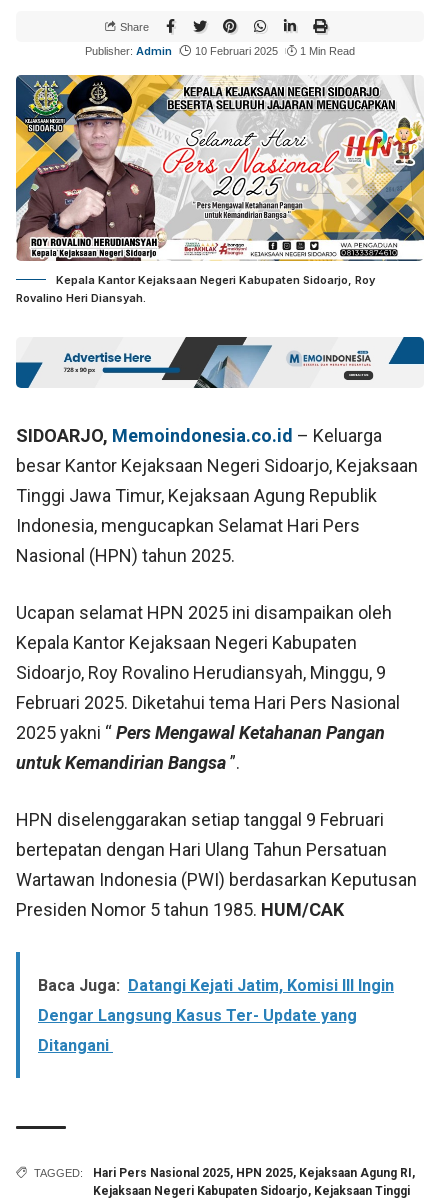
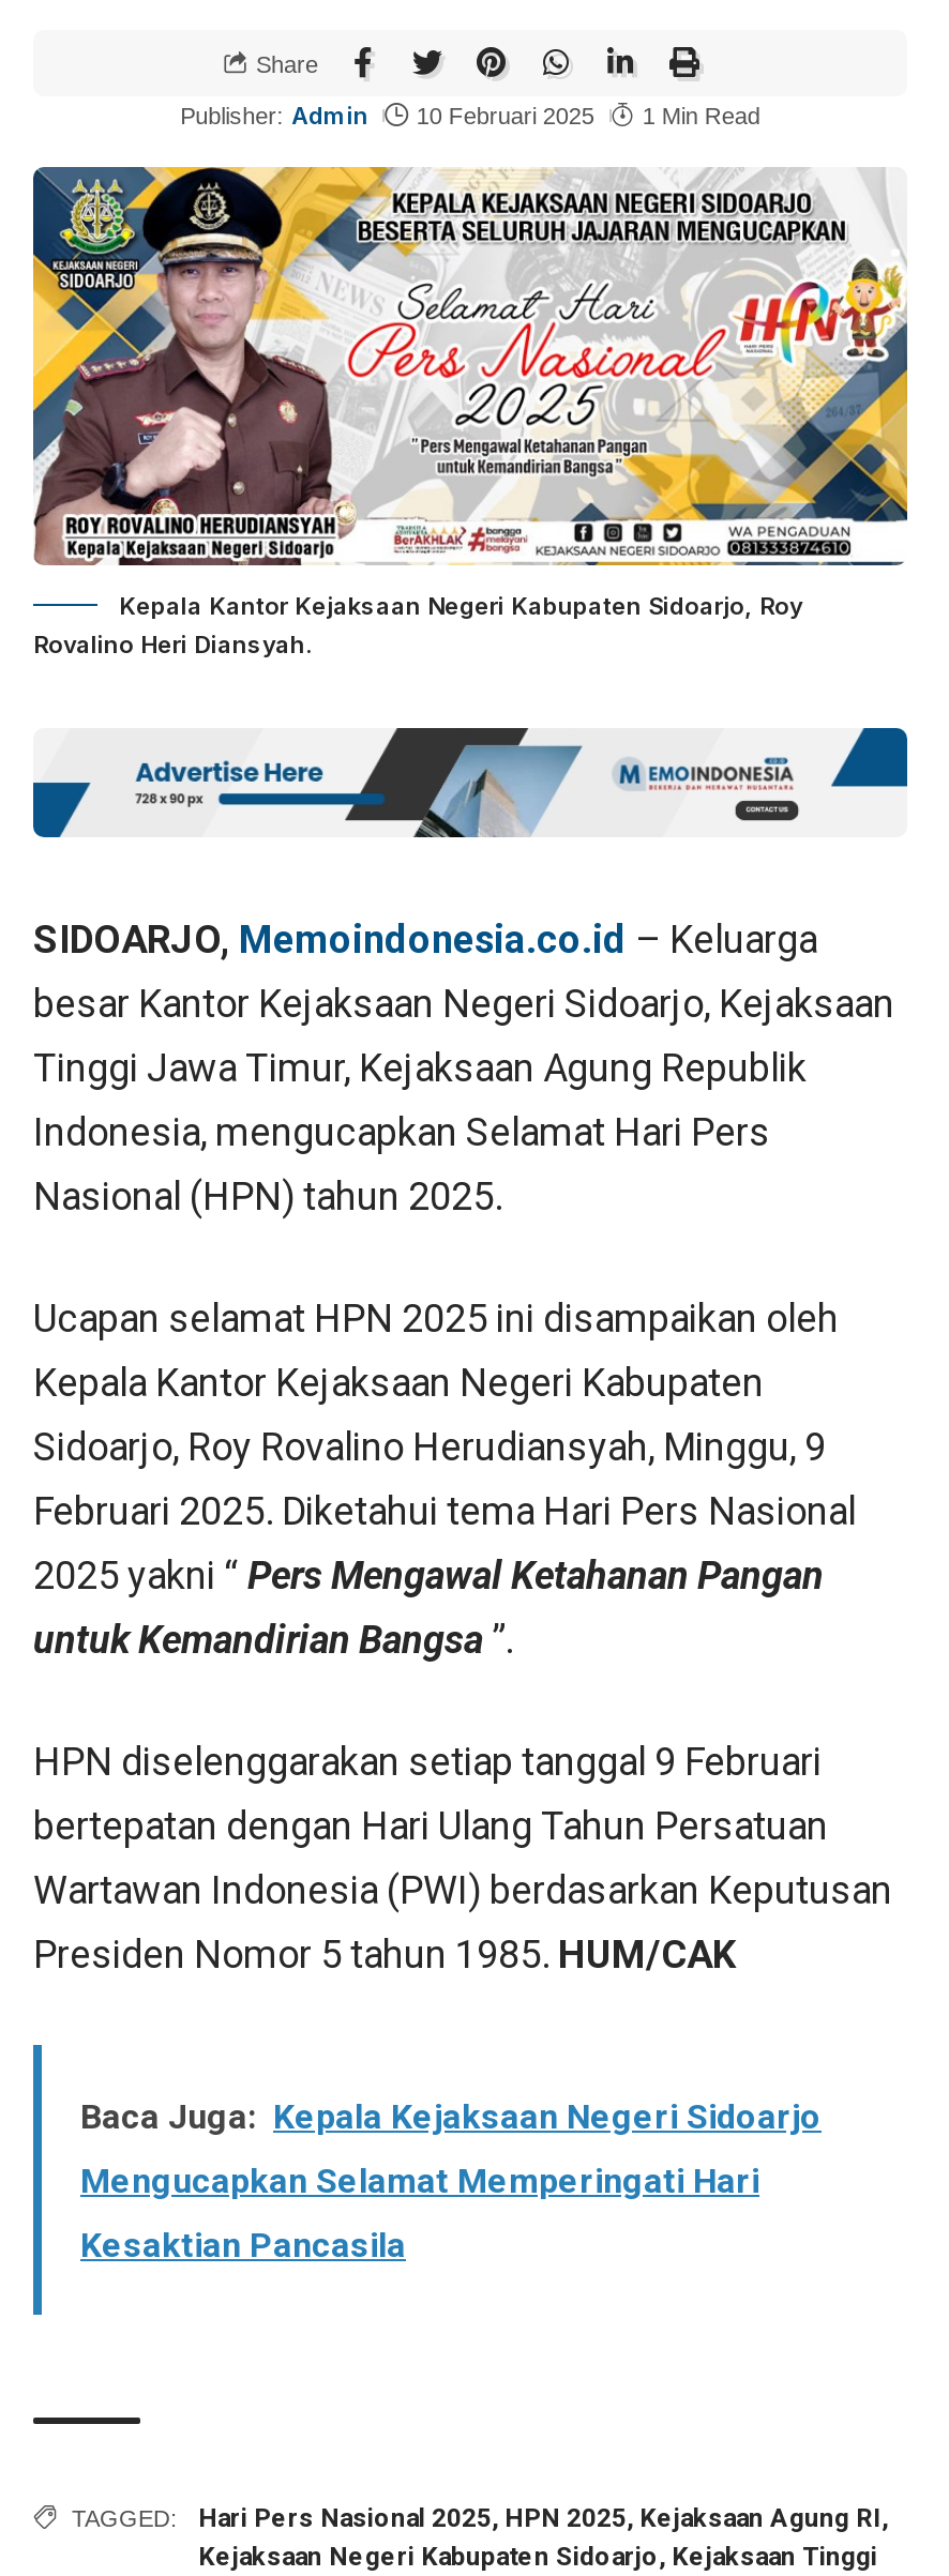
- Baca Juga: Datangi Kejati Jatim, Komisi III Ingin
+ Baca Juga: Kepala Kejaksaan Negeri Sidoarjo

- Dengar Langsung Kasus Ter- Update yang
+ Mengucapkan Selamat Memperingati Hari

- Ditangani
+ Kesaktian Pancasila
